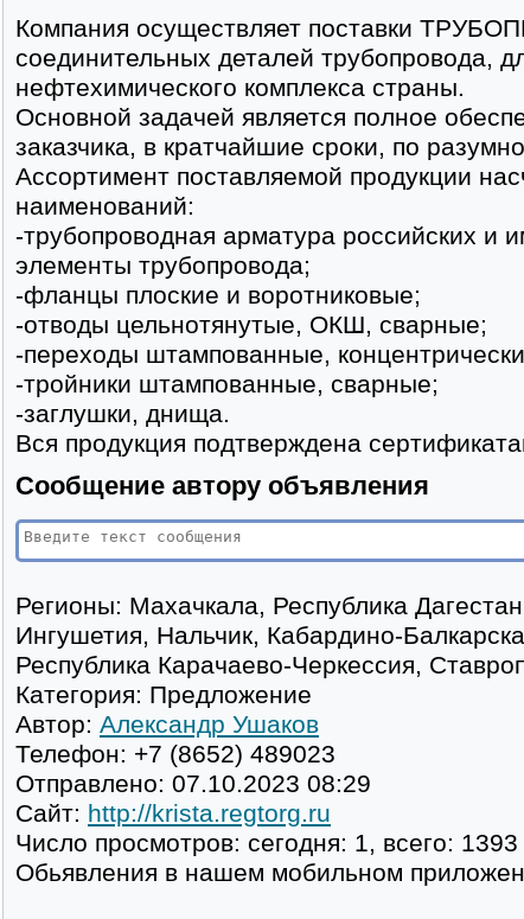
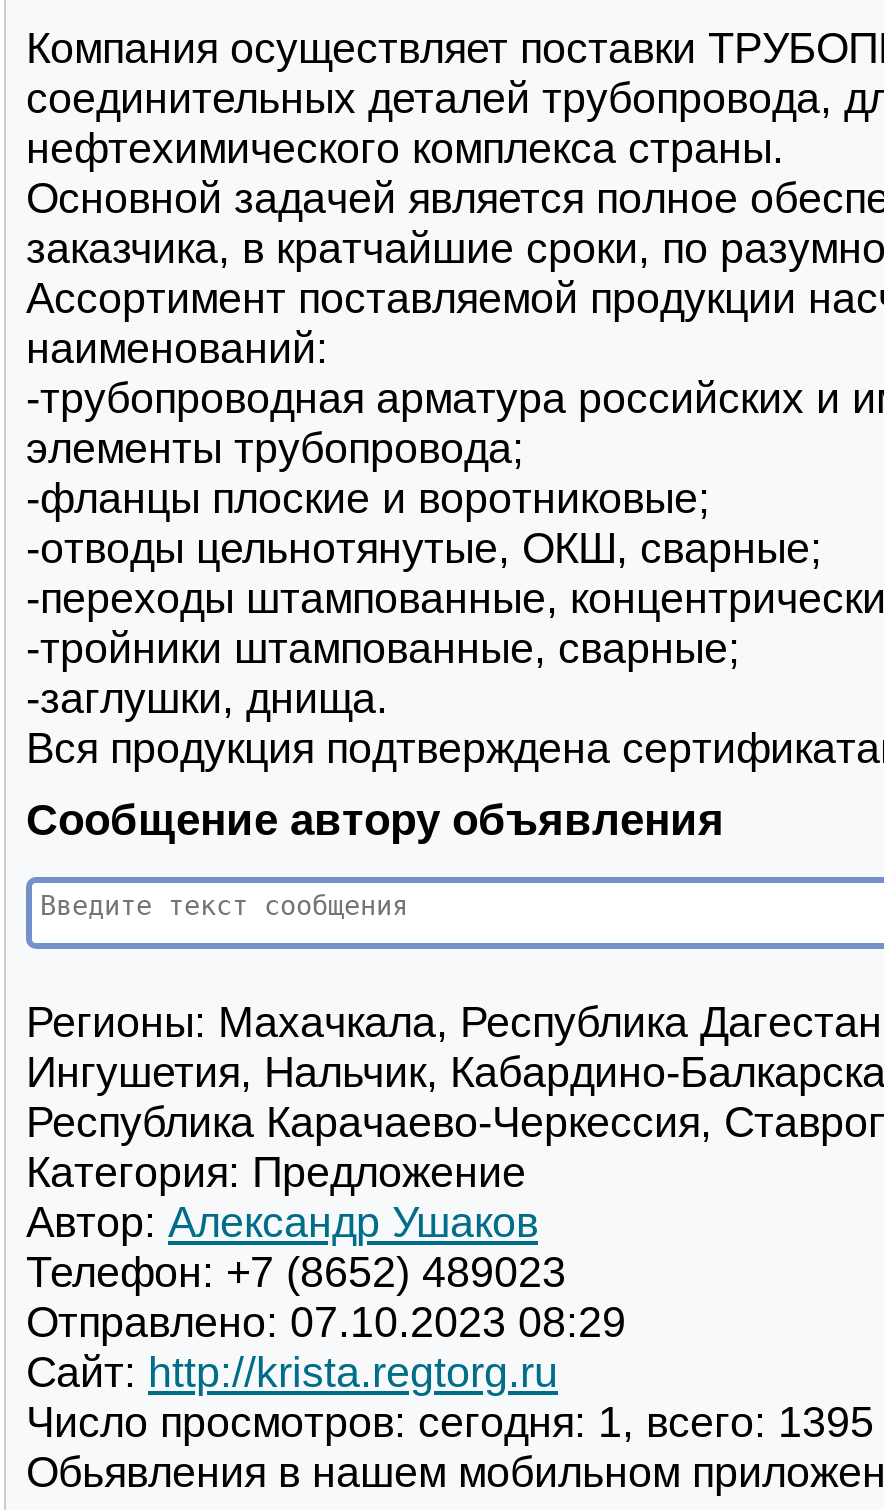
- Число просмотров: сегодня: 1, всего: 1393
+ Число просмотров: сегодня: 1, всего: 1395
